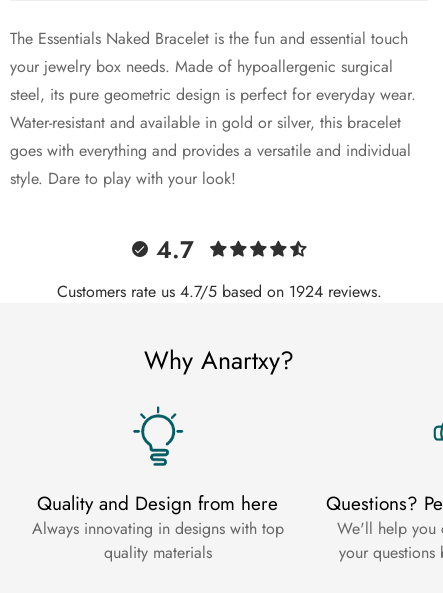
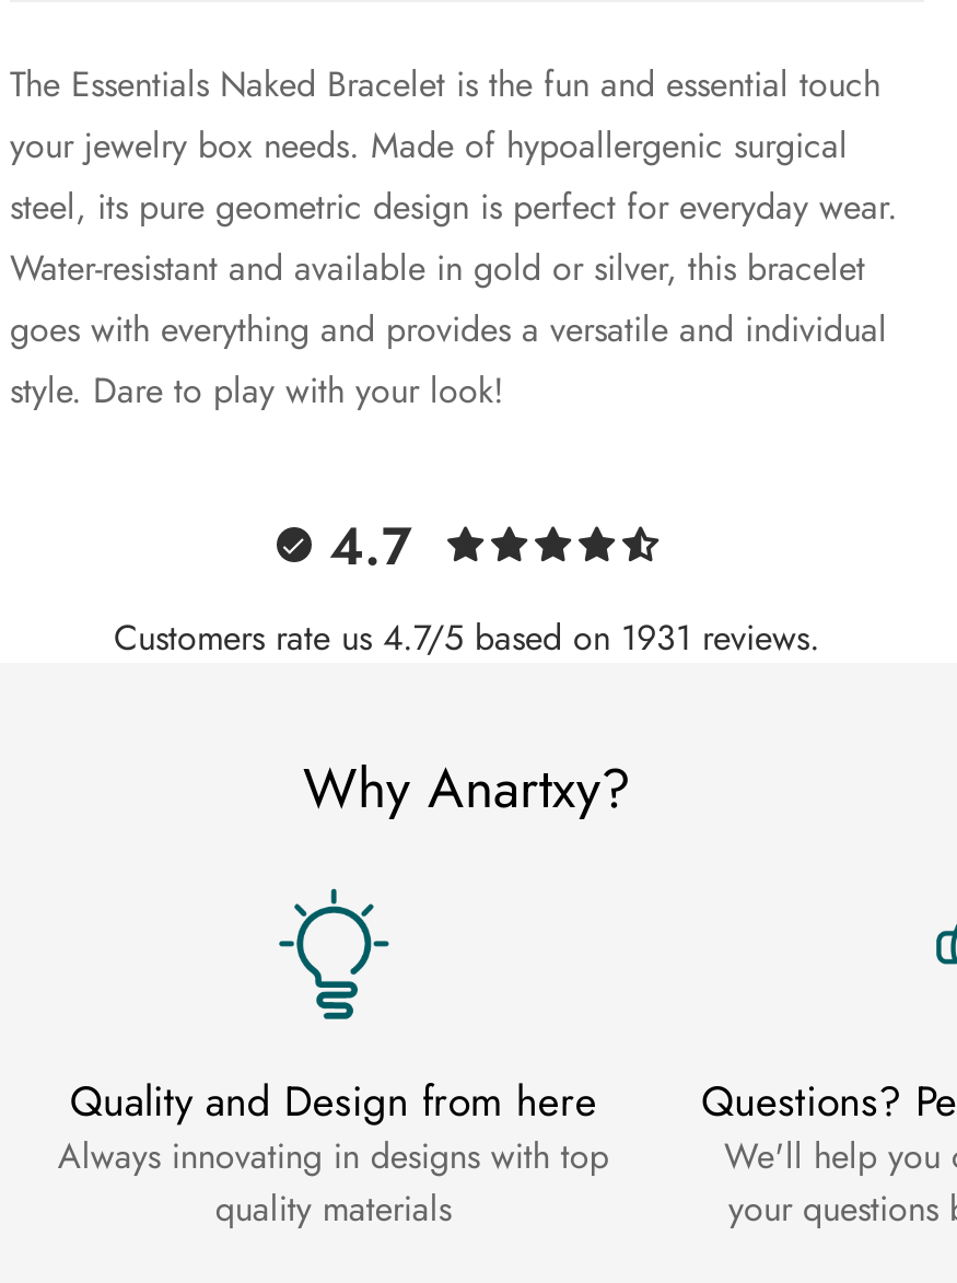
- Customers rate us 4.7/5 based on 1924 reviews.
+ Customers rate us 4.7/5 based on 1931 reviews.
